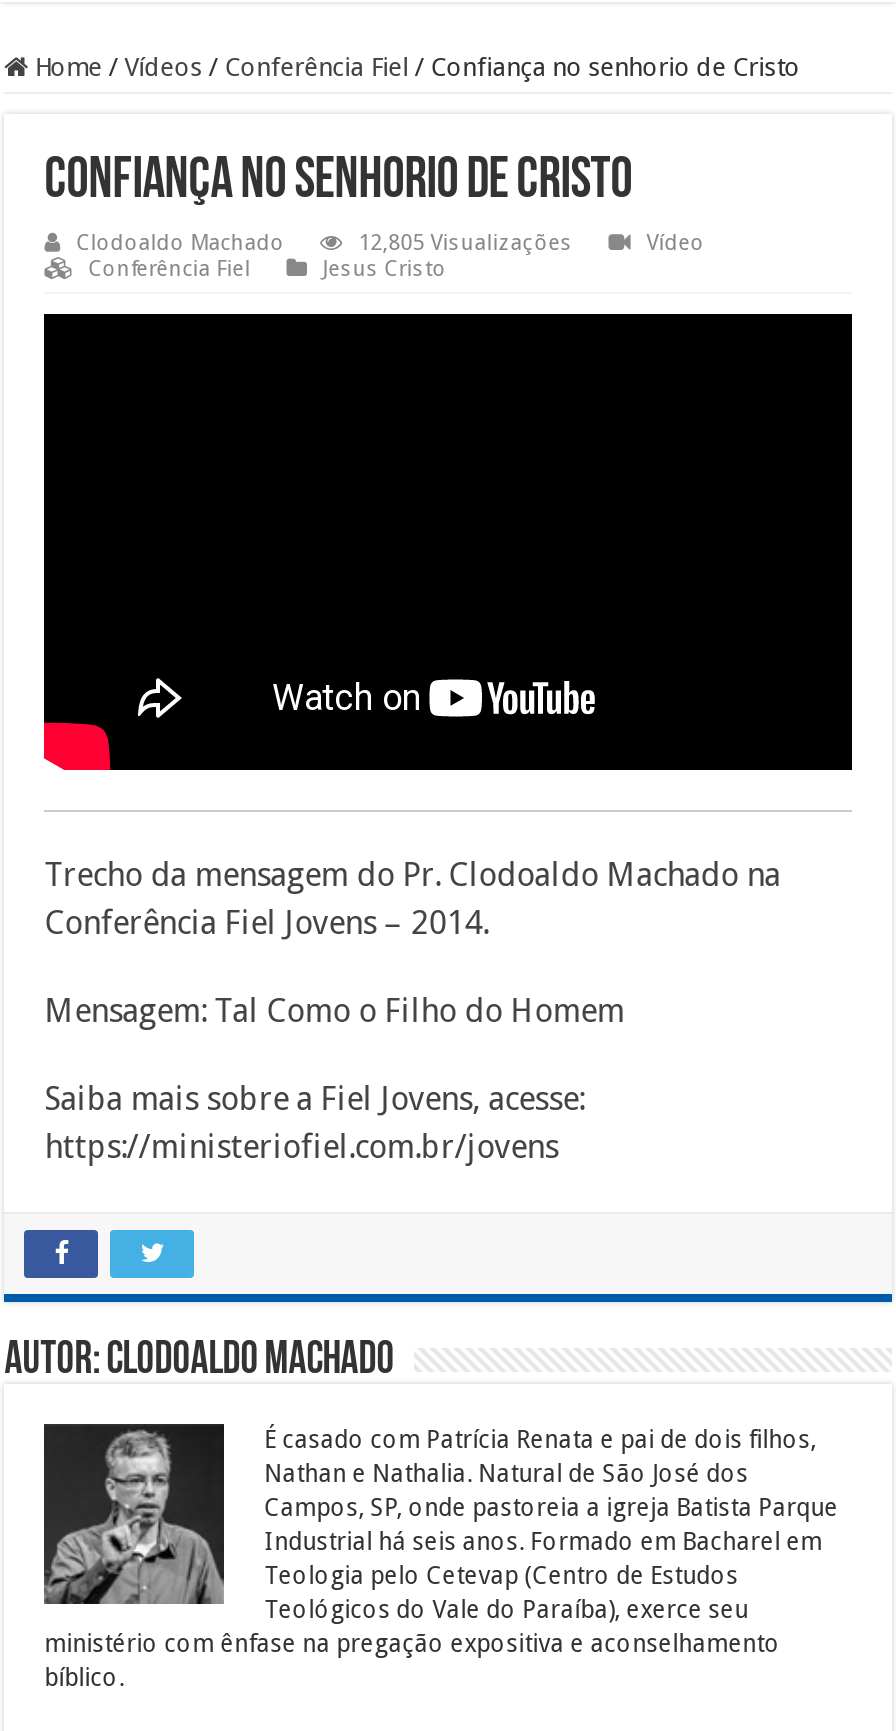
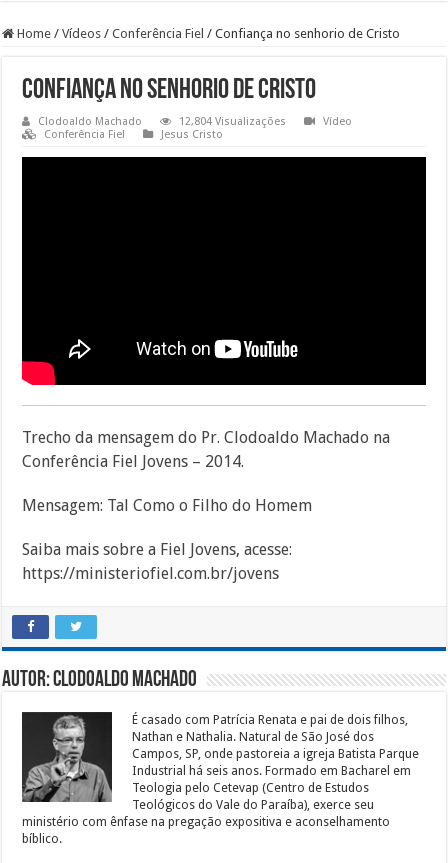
- 12,805 Visualizações
+ 12,804 Visualizações
